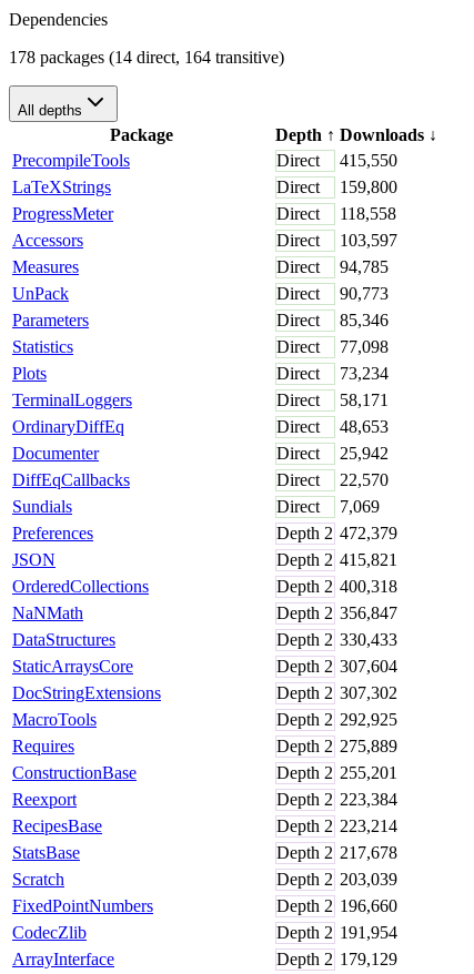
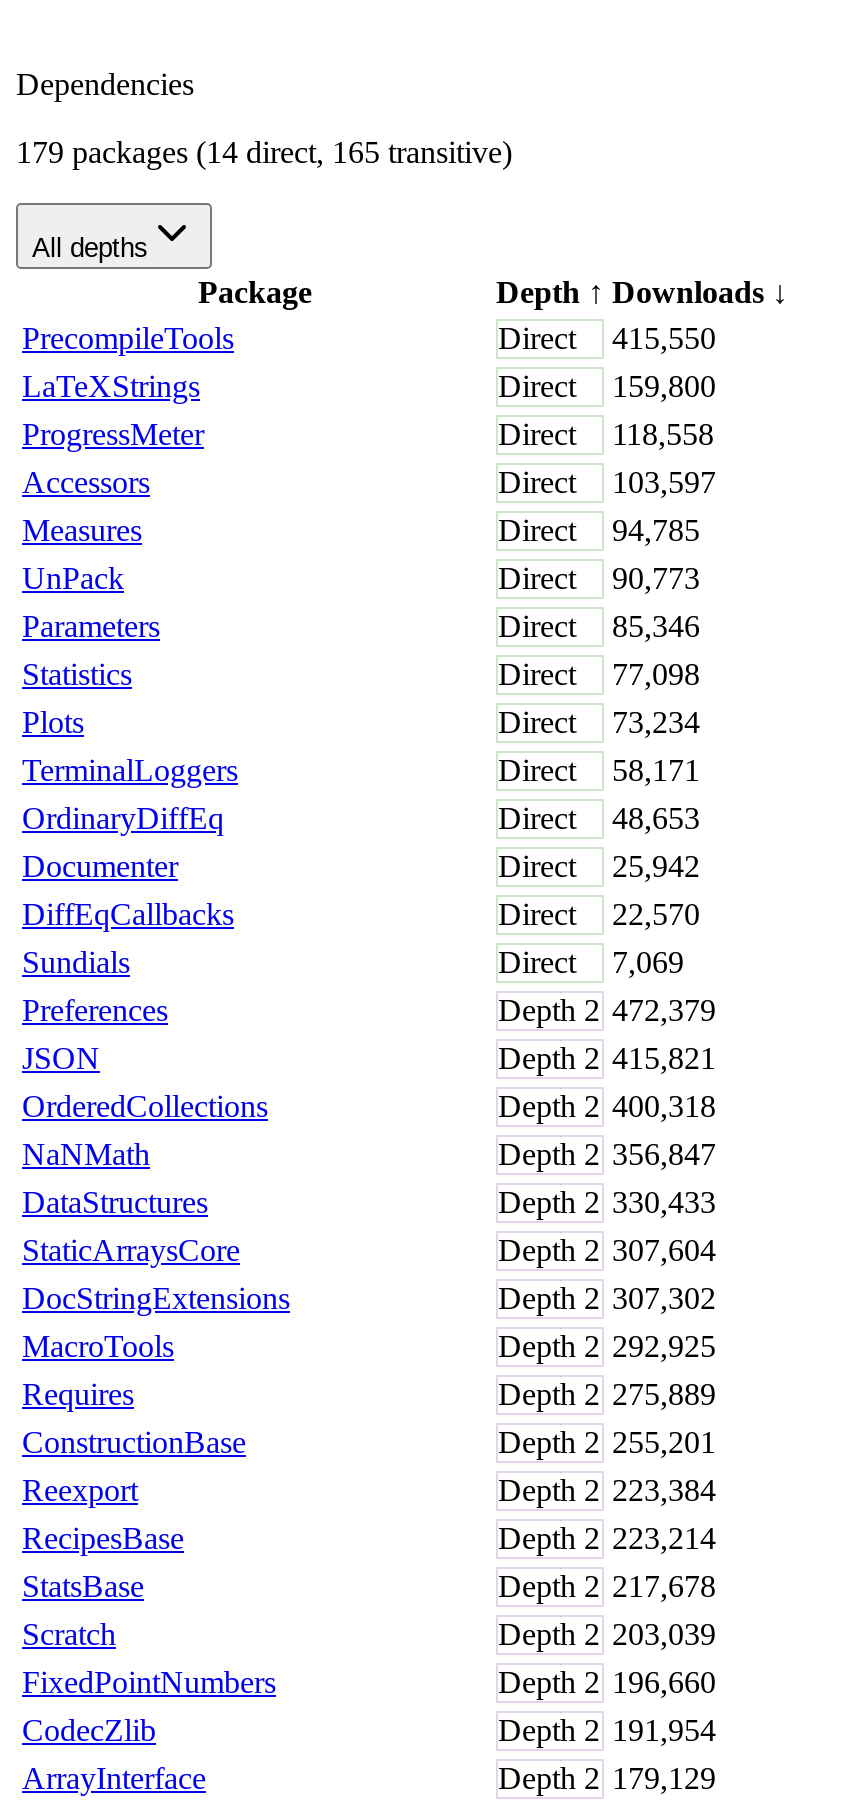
- 178 packages (14 direct, 164 transitive)
+ 179 packages (14 direct, 165 transitive)
